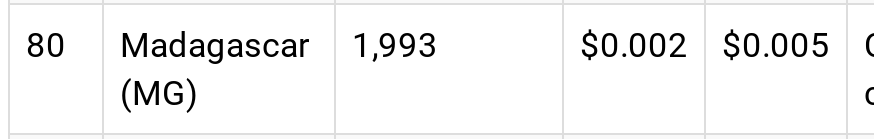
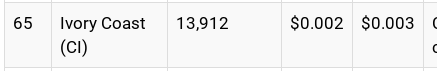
- 80
- Madagascar
- (MG)
+ 65
+ Ivory Coast
+ (CI)

- 1,993
+ 13,912

- $0.005
+ $0.003
